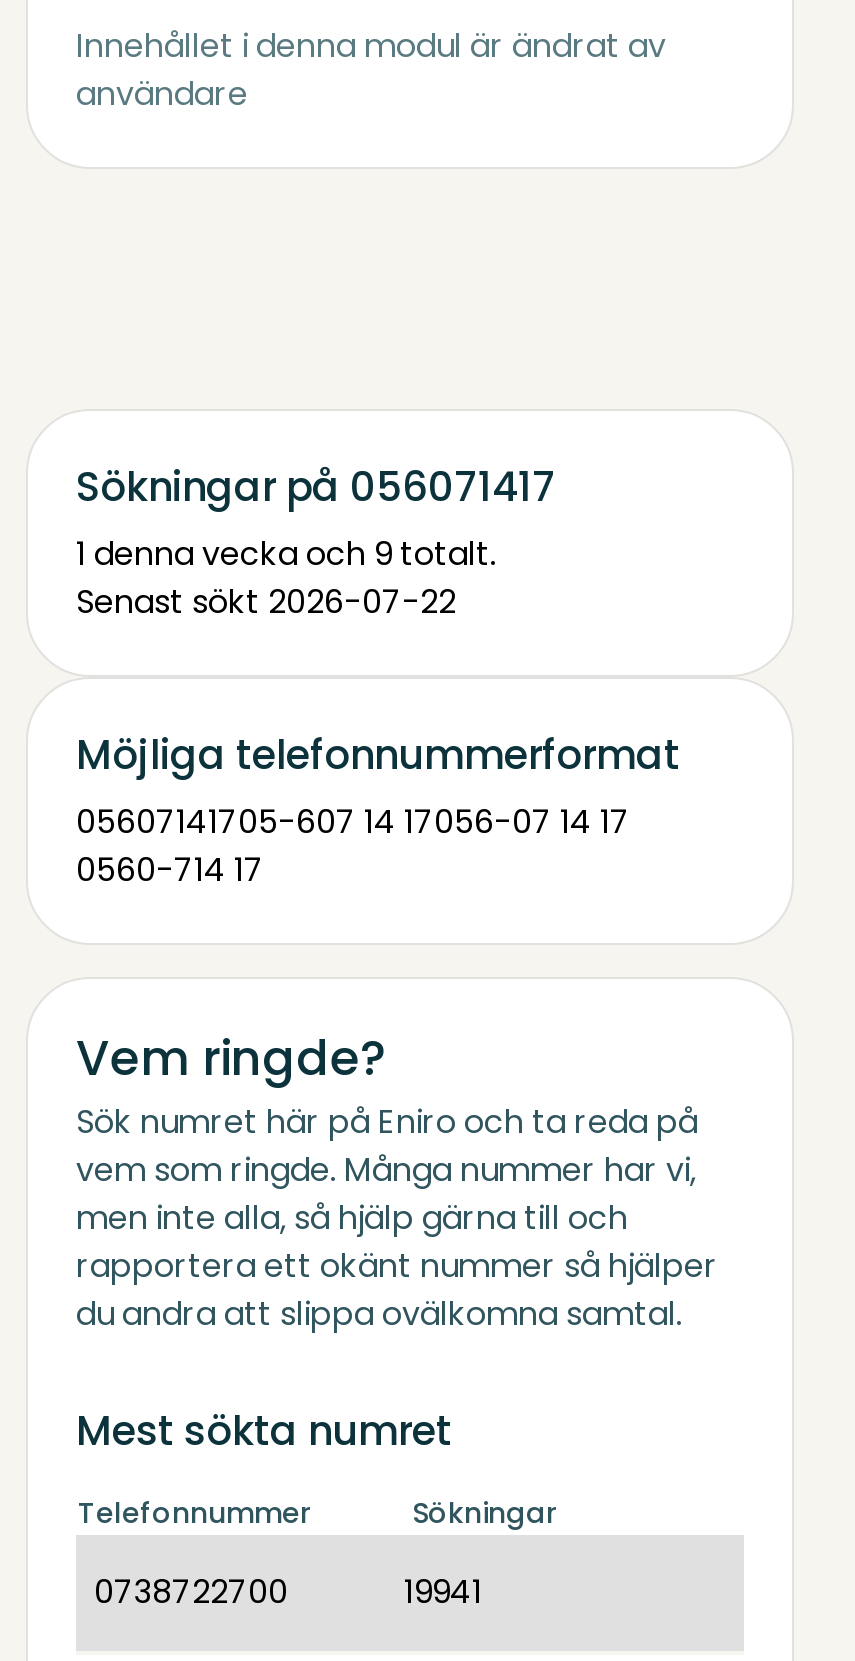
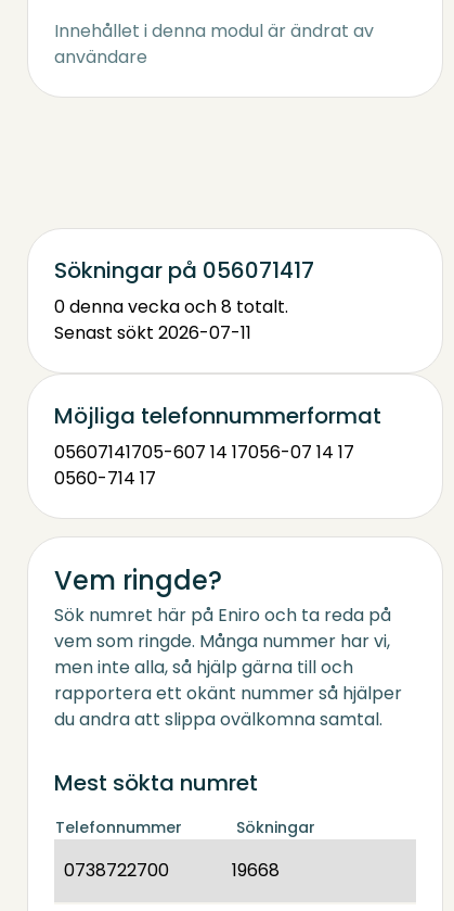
- 1 denna vecka och 9 totalt.
+ 0 denna vecka och 8 totalt.

- Senast sökt 2026-07-22
+ Senast sökt 2026-07-11

- 19941
+ 19668
